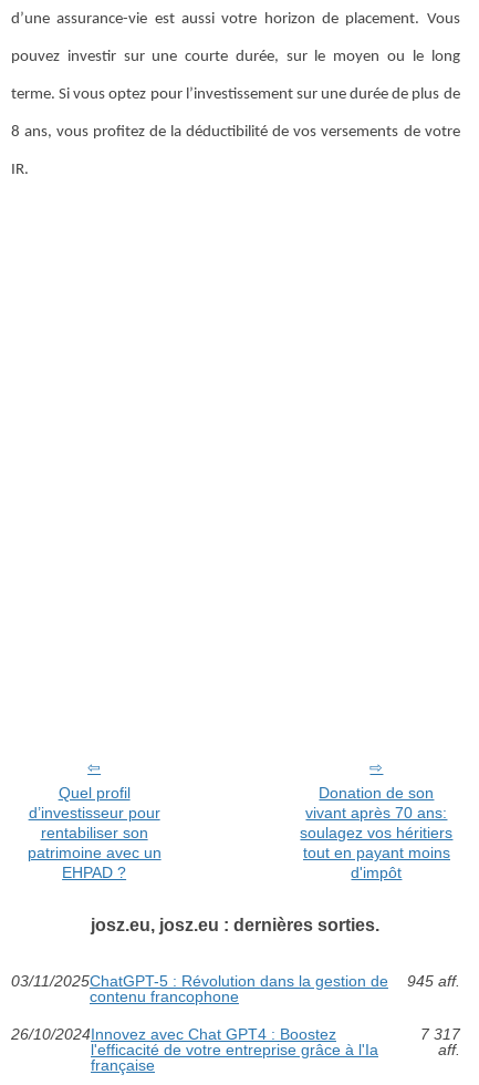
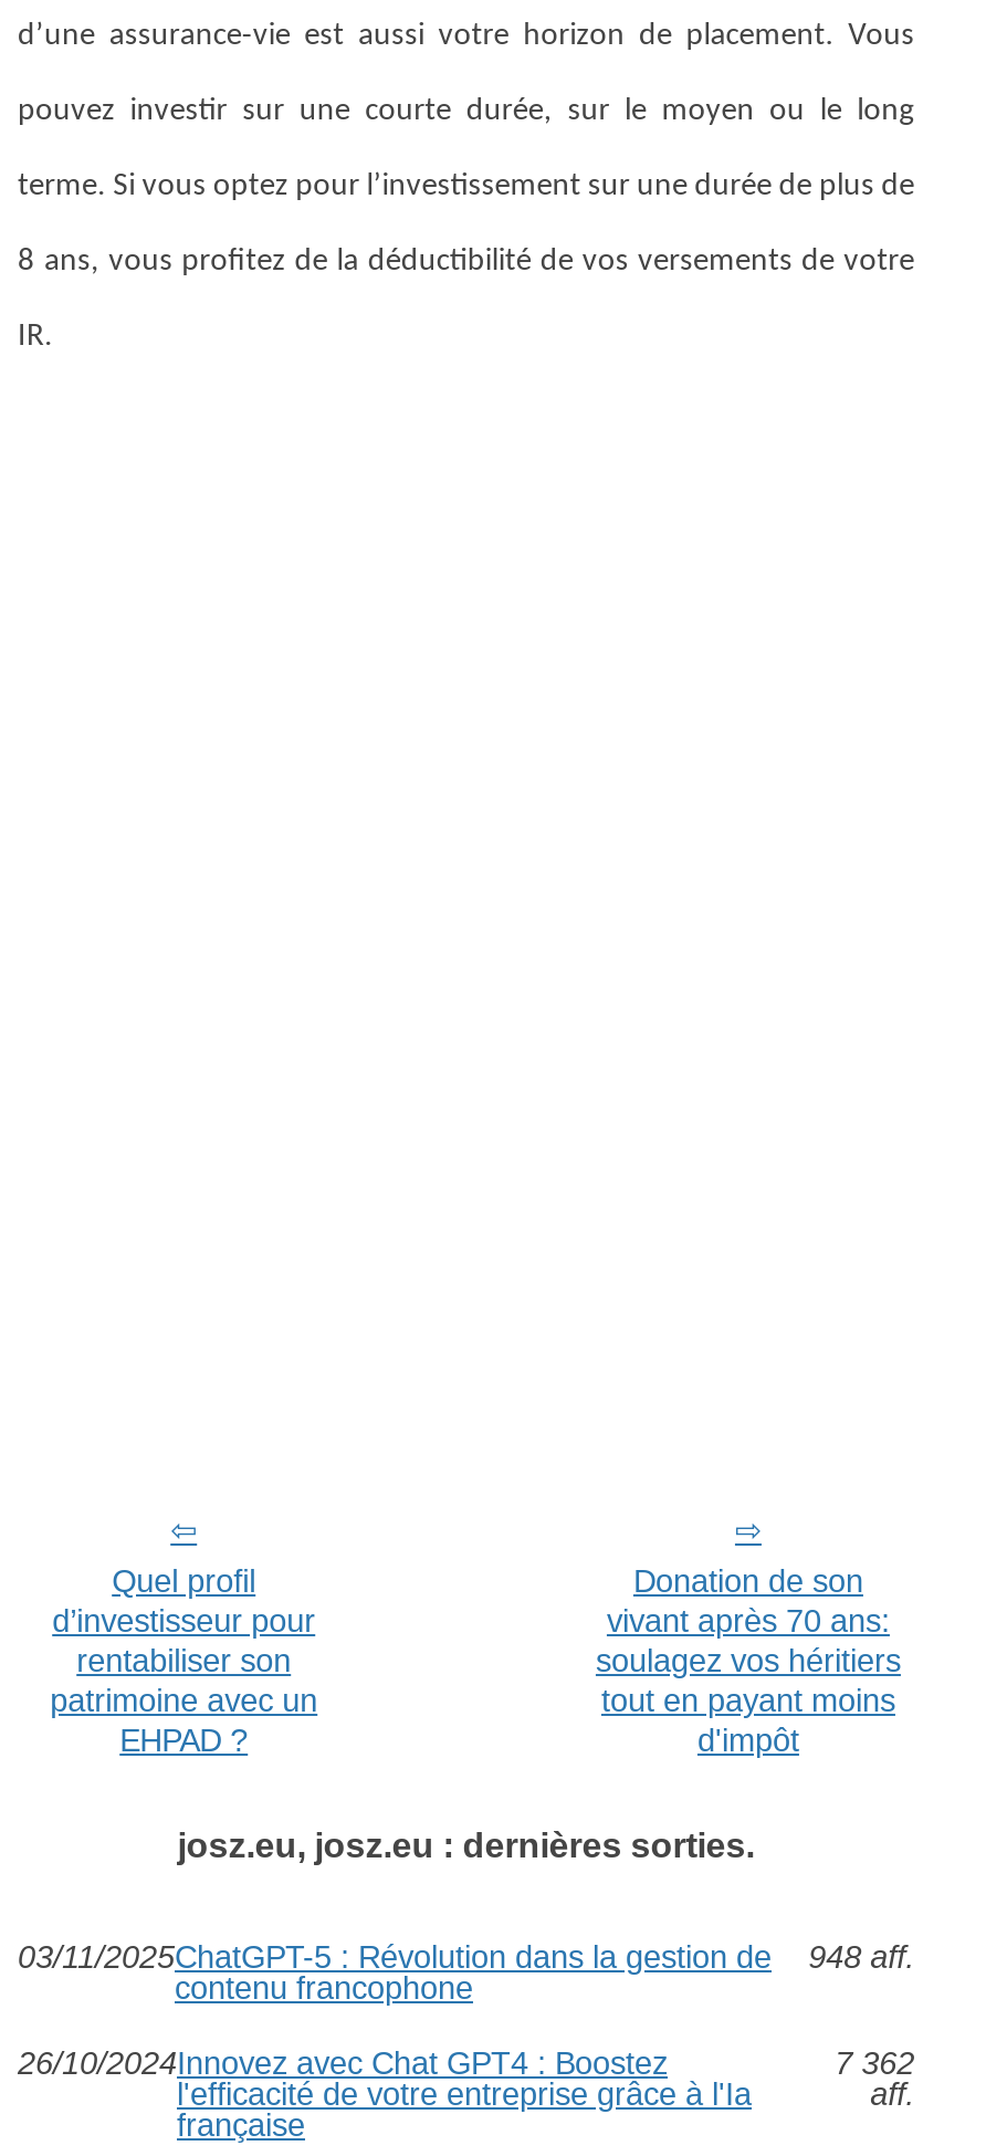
- 03/11/2025ChatGPT-5 : Révolution dans la gestion de 945 aff.
+ 03/11/2025ChatGPT-5 : Révolution dans la gestion de 948 aff.

- 7 317
+ 7 362
